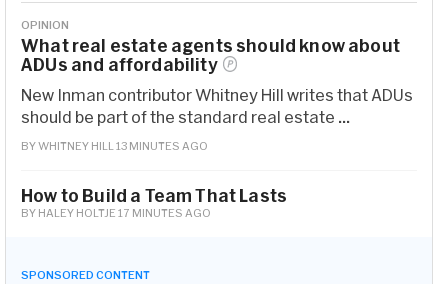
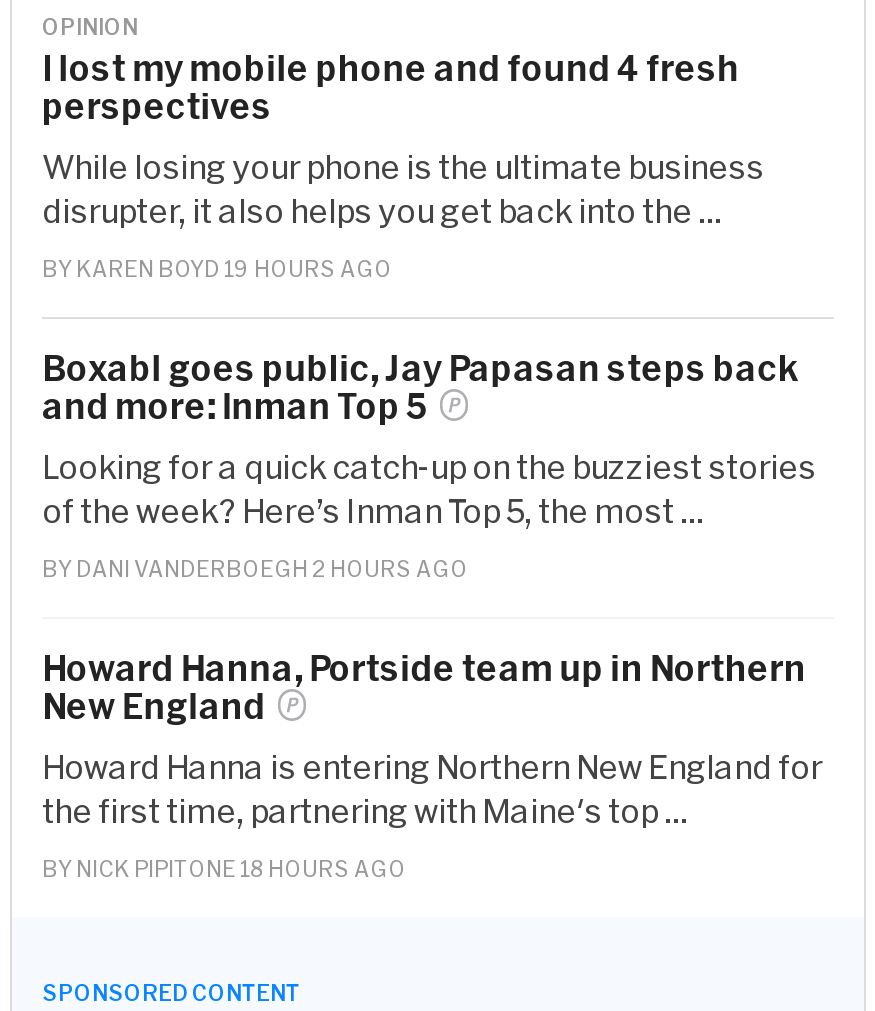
- What real estate agents should know about
- ADUs and affordability
- New Inman contributor Whitney Hill writes that ADUs
- should be part of the standard real estate ...
- BY WHITNEY HILL 13 MINUTES AGO
- How to Build a Team That Lasts
- BY HALEY HOLTJE 17 MINUTES AGO
+ I lost my mobile phone and found 4 fresh
+ perspectives
+ While losing your phone is the ultimate business
+ disrupter, it also helps you get back into the ...
+ BY KAREN BOYD 19 HOURS AGO
+ Boxabl goes public, Jay Papasan steps back
+ and more: Inman Top 5
+ Looking for a quick catch-up on the buzziest stories
+ of the week? Here’s Inman Top 5, the most ...
+ BY DANI VANDERBOEGH 2 HOURS AGO
+ Howard Hanna, Portside team up in Northern
+ New England
+ Howard Hanna is entering Northern New England for
+ the first time, partnering with Maine's top ...
+ BY NICK PIPITONE 18 HOURS AGO
